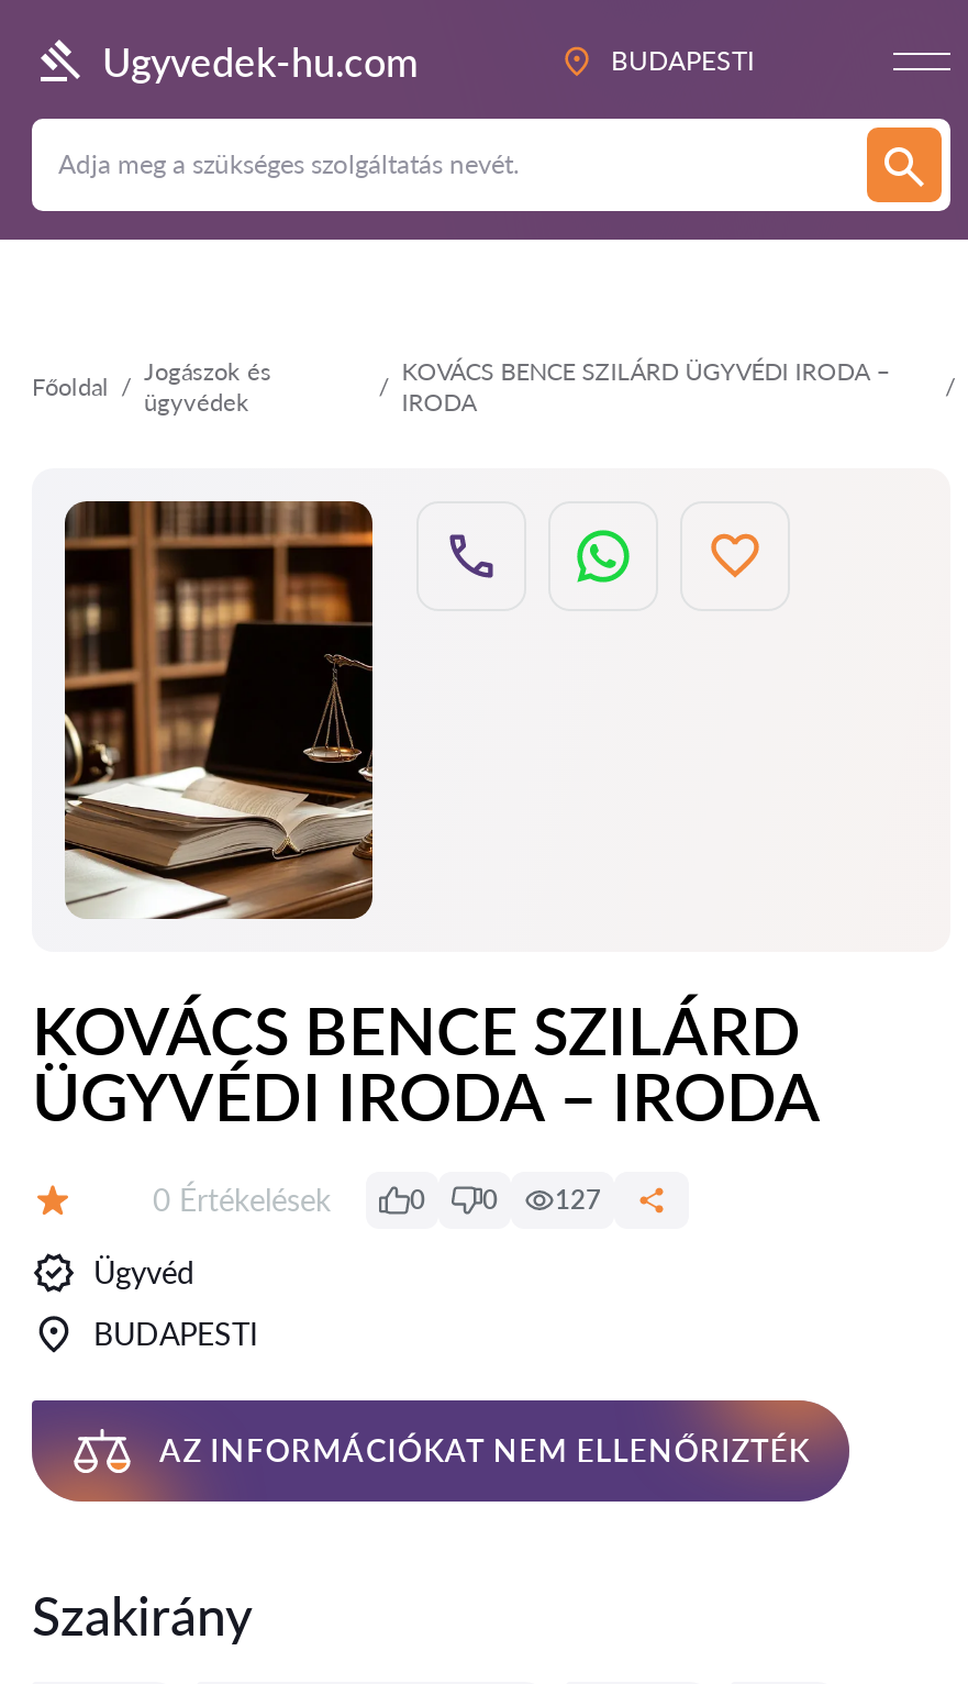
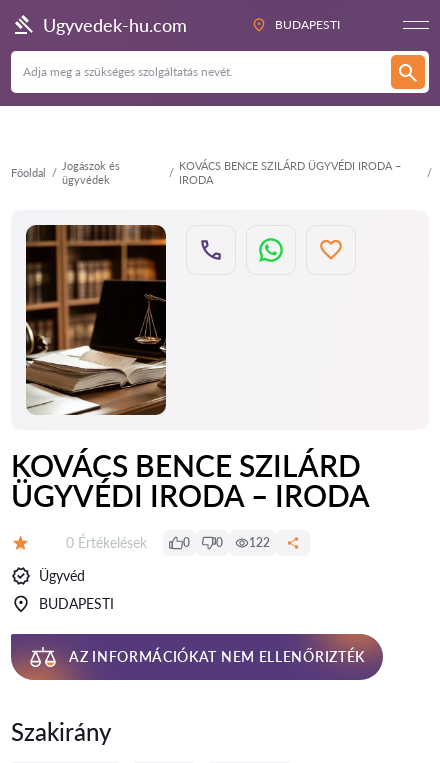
- 127
+ 122
